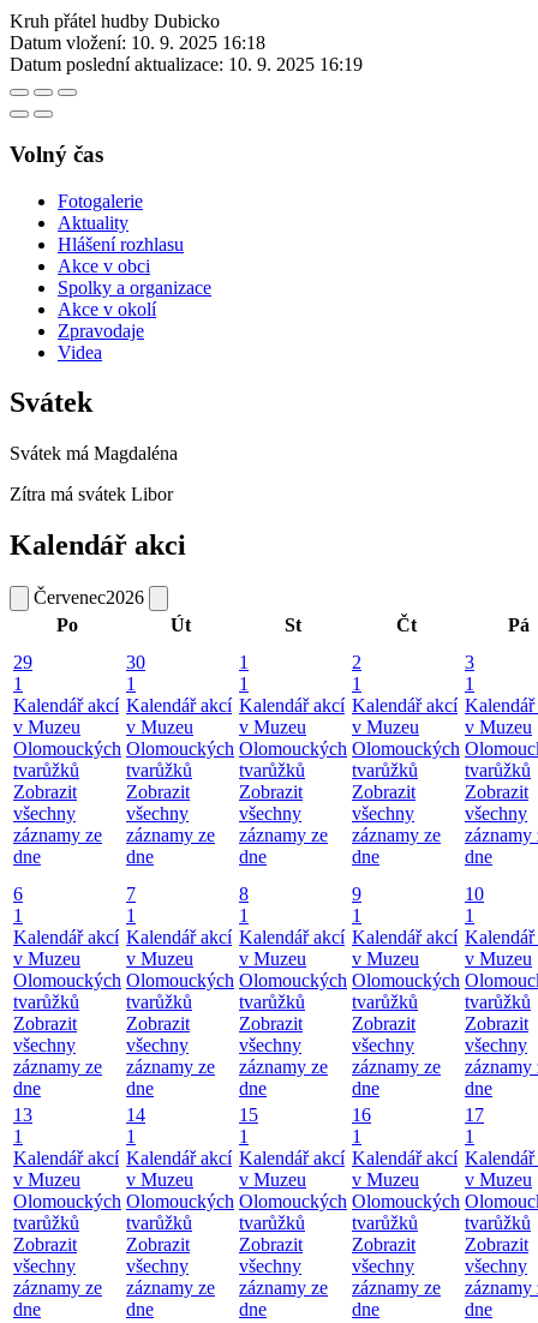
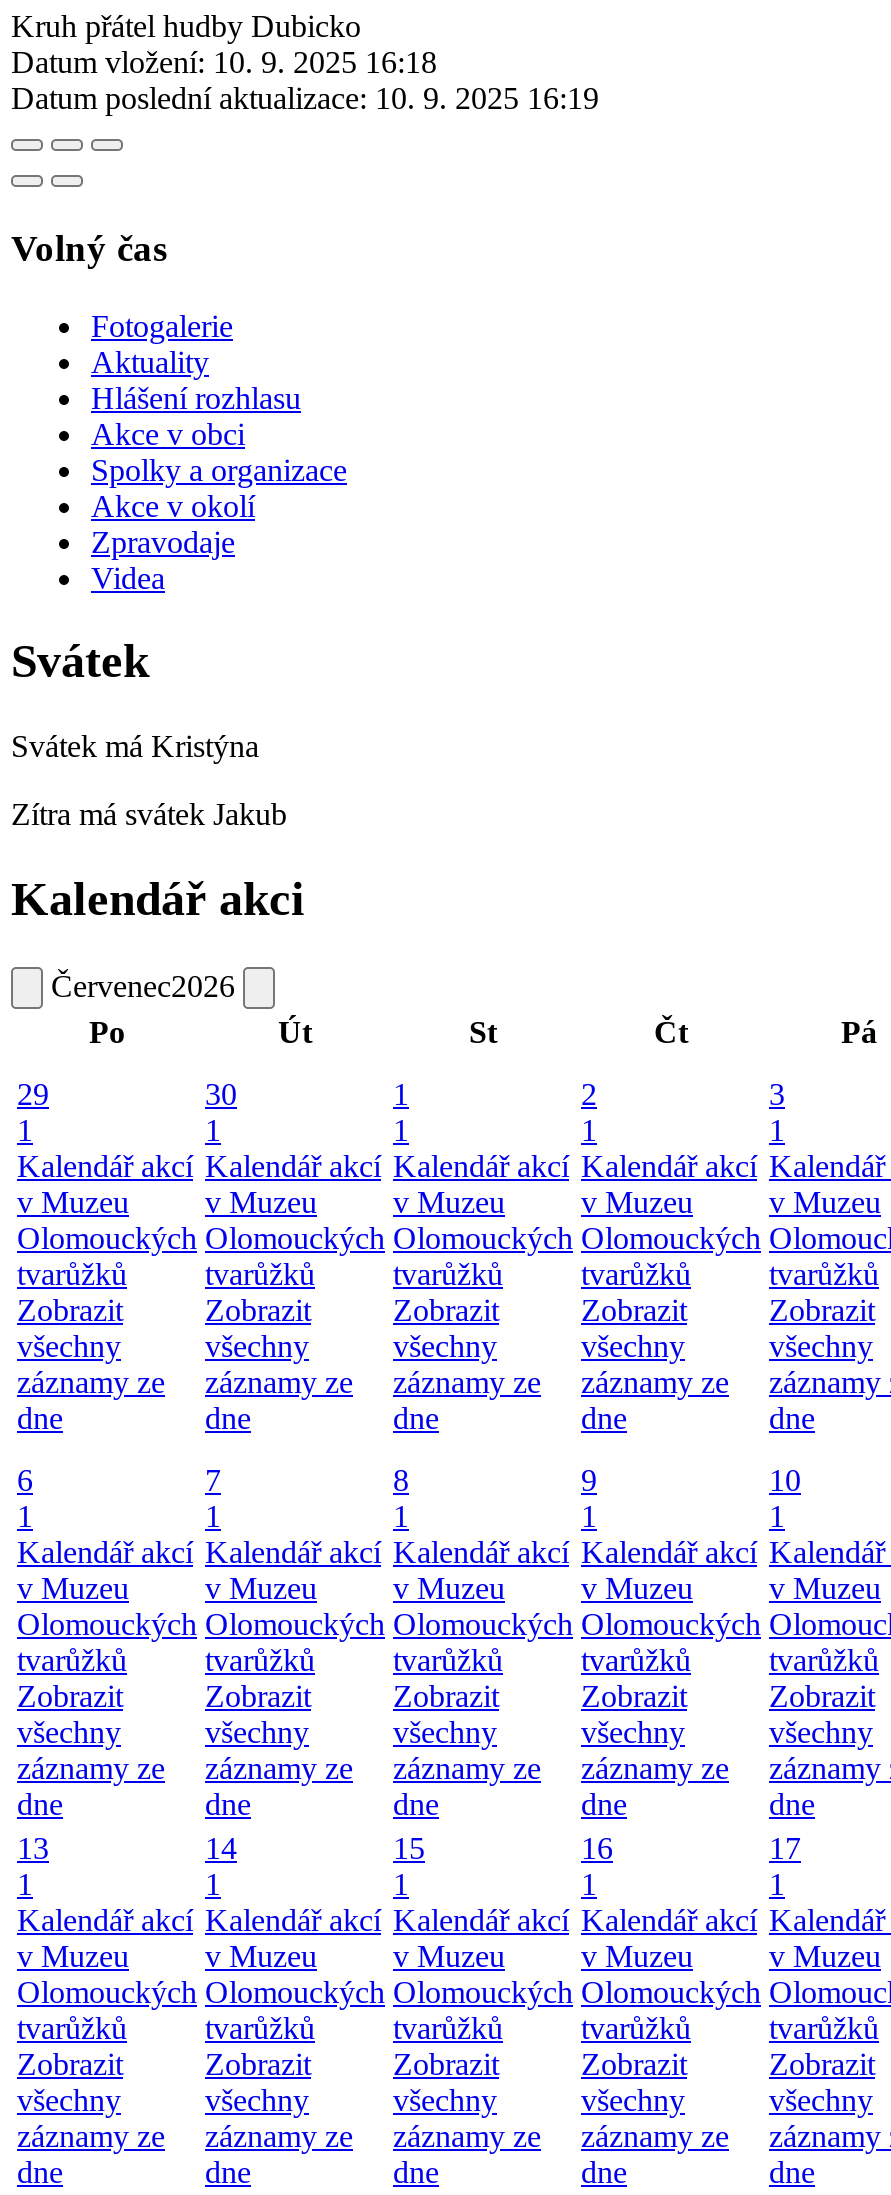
- Svátek má Magdaléna
+ Svátek má Kristýna

- Zítra má svátek Libor
+ Zítra má svátek Jakub
